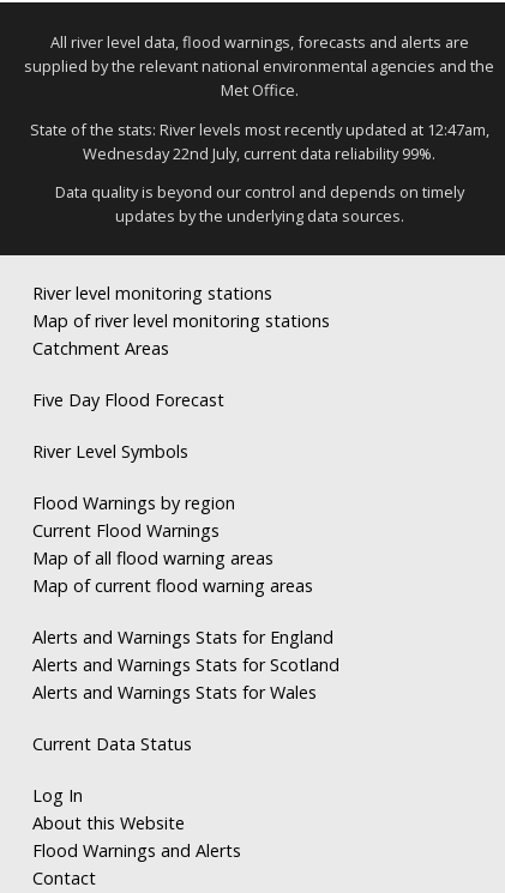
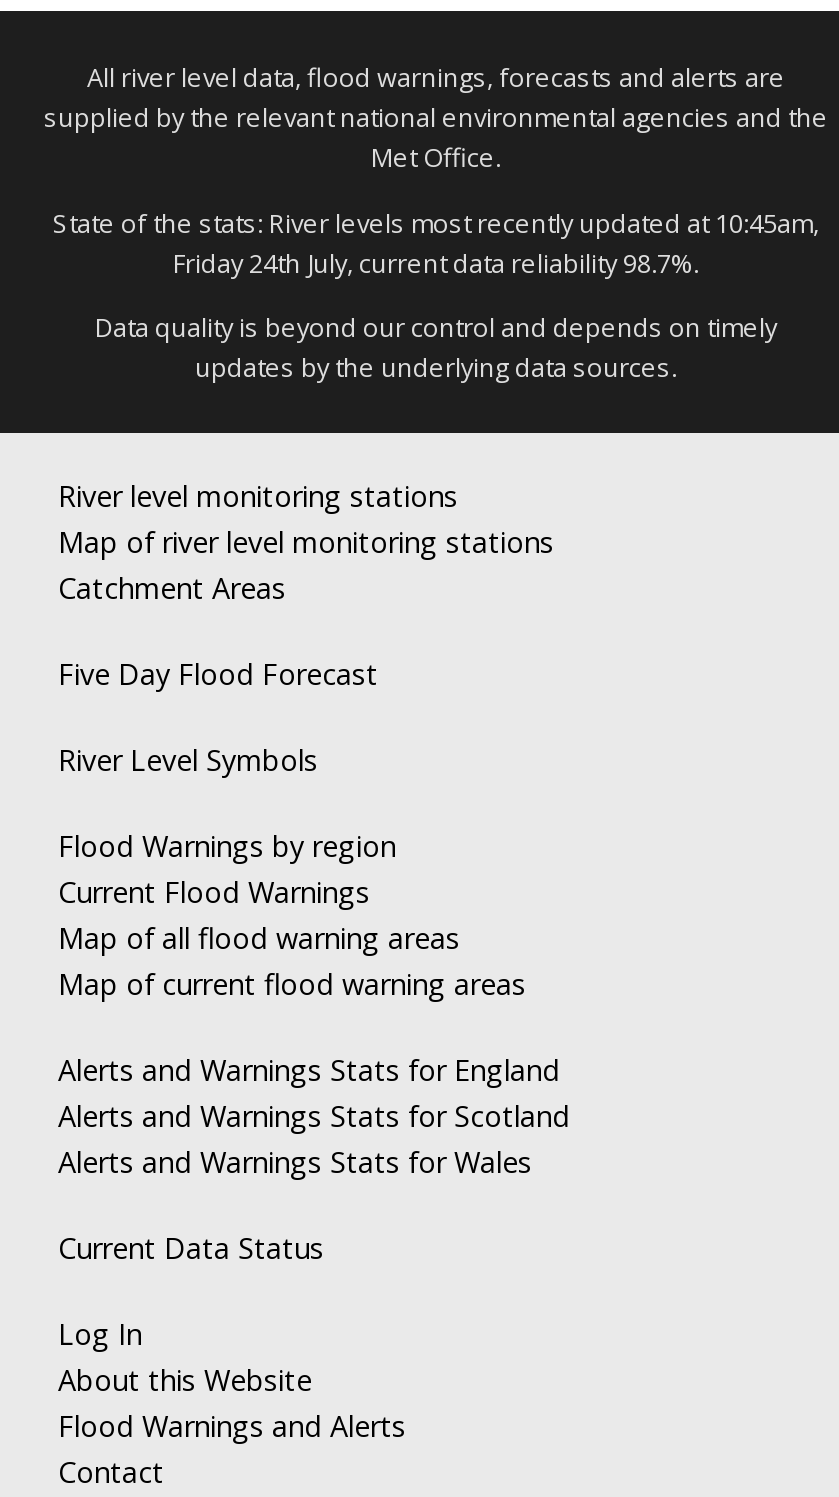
- State of the stats: River levels most recently updated at 12:47am,
+ State of the stats: River levels most recently updated at 10:45am,

- Wednesday 22nd July, current data reliability 99%.
+ Friday 24th July, current data reliability 98.7%.
